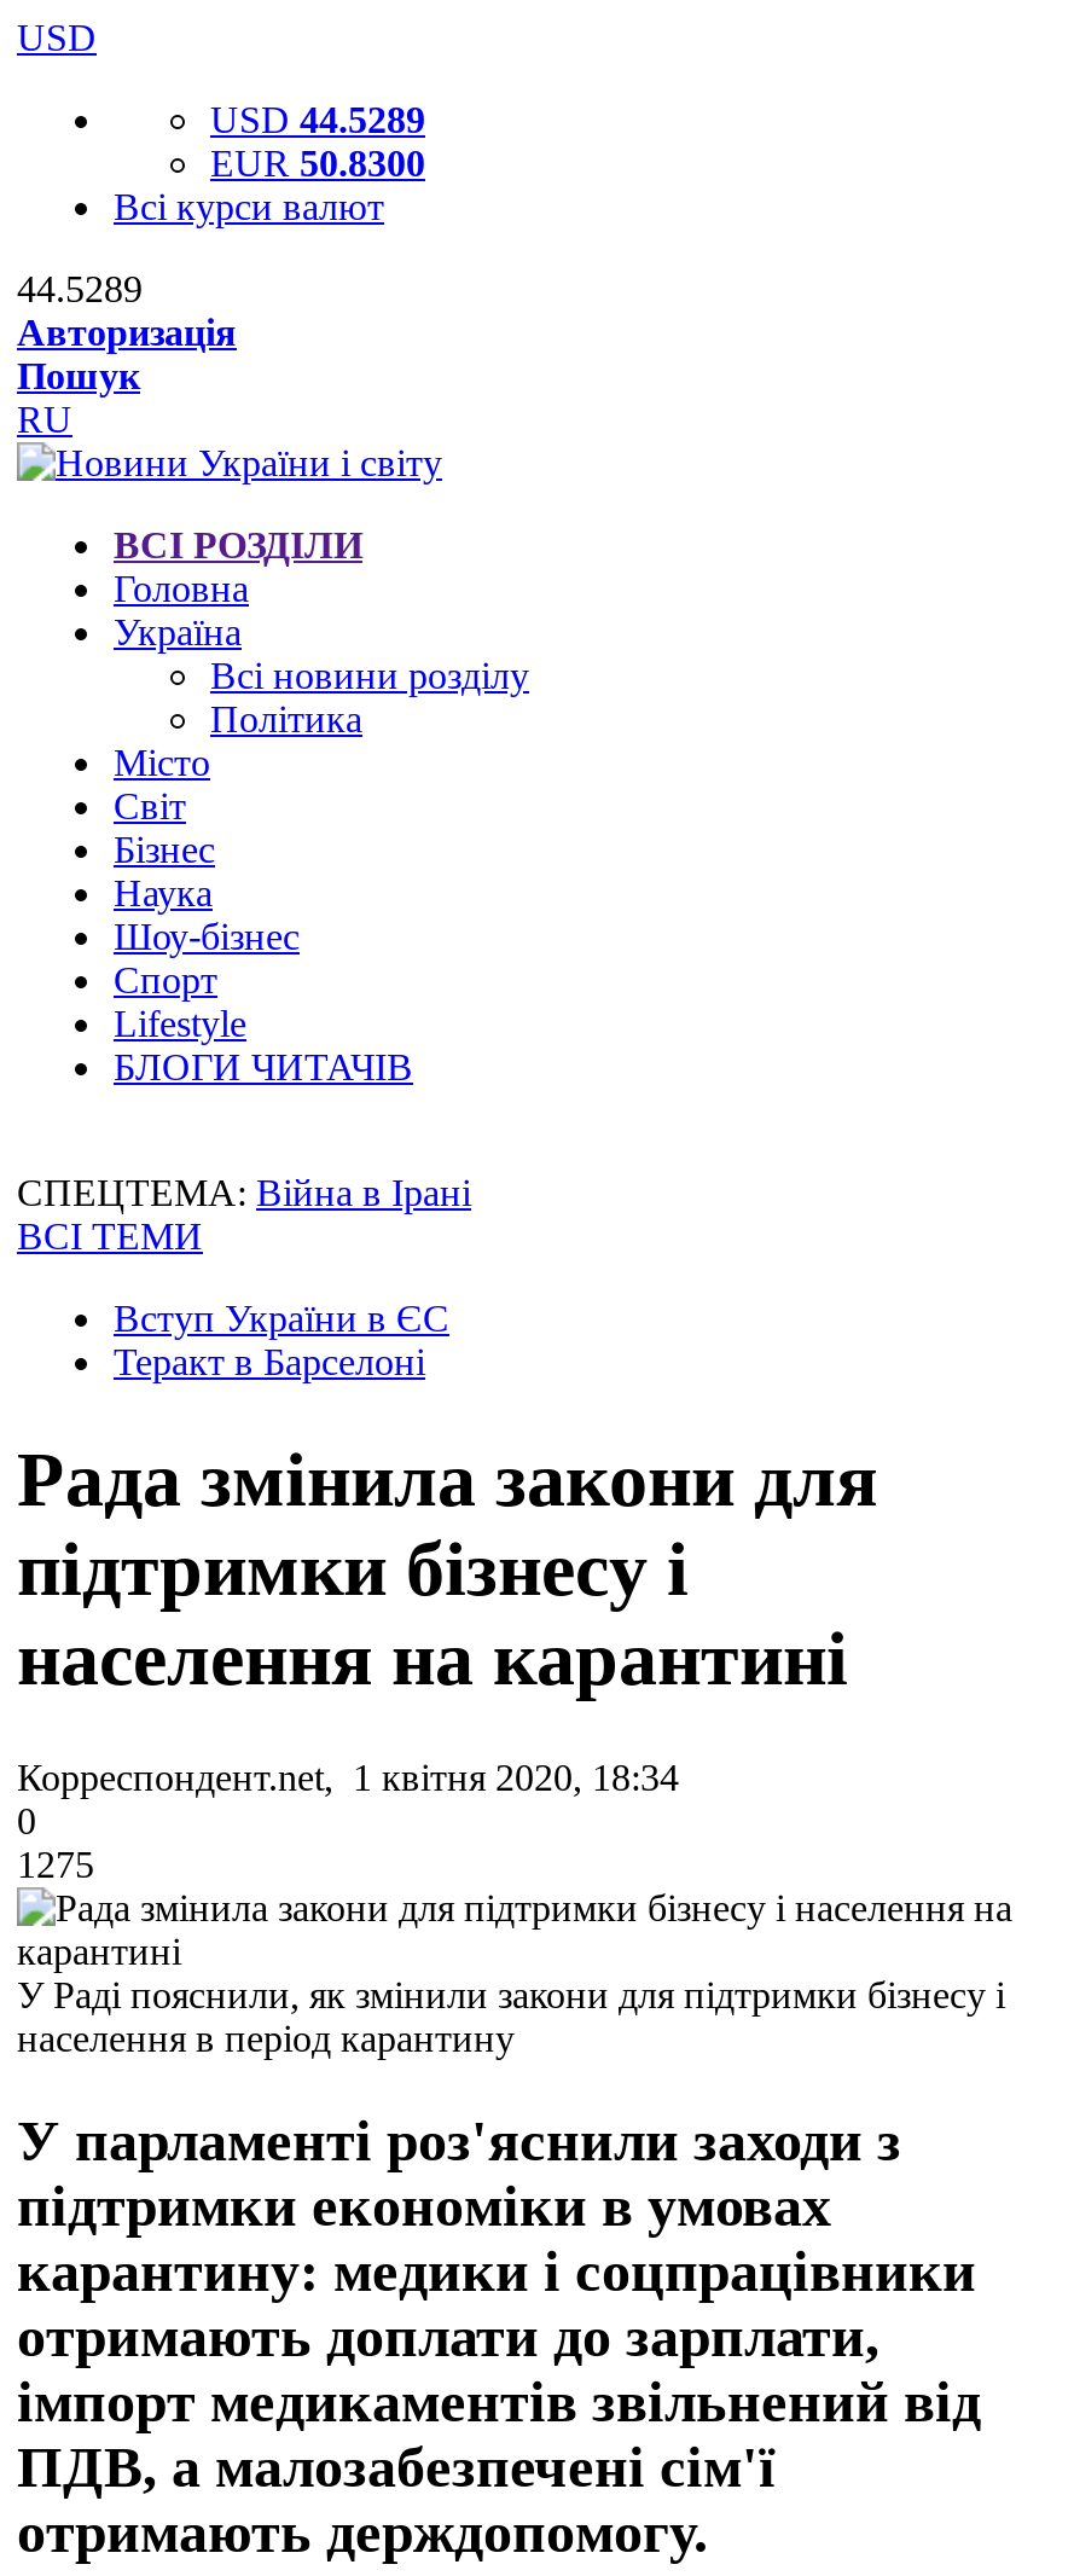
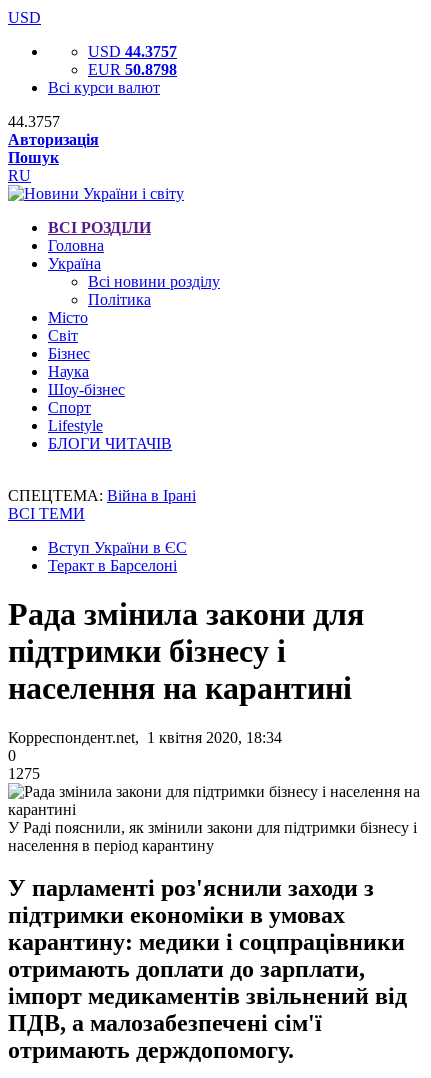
- USD 44.5289
+ USD 44.3757

- EUR 50.8300
+ EUR 50.8798

- 44.5289
+ 44.3757
